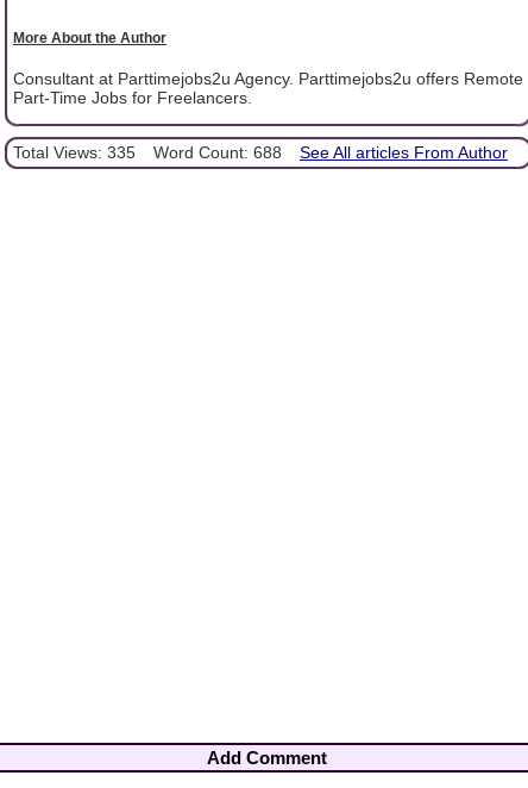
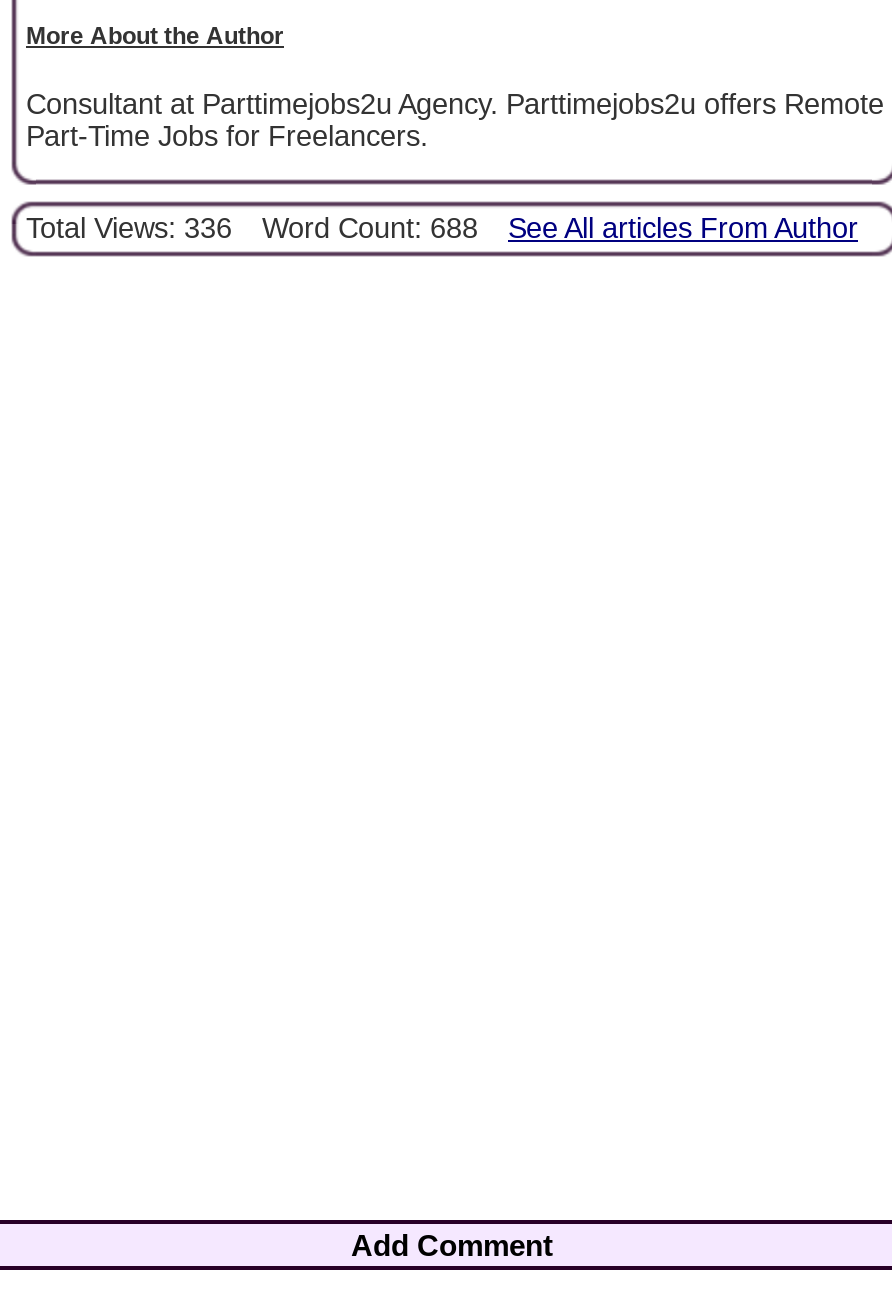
- Total Views: 335 Word Count: 688 See All articles From Author
+ Total Views: 336 Word Count: 688 See All articles From Author
